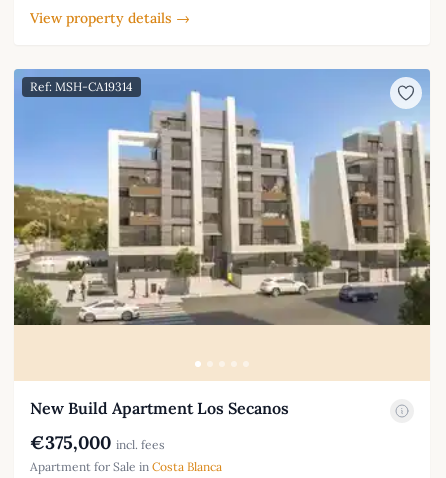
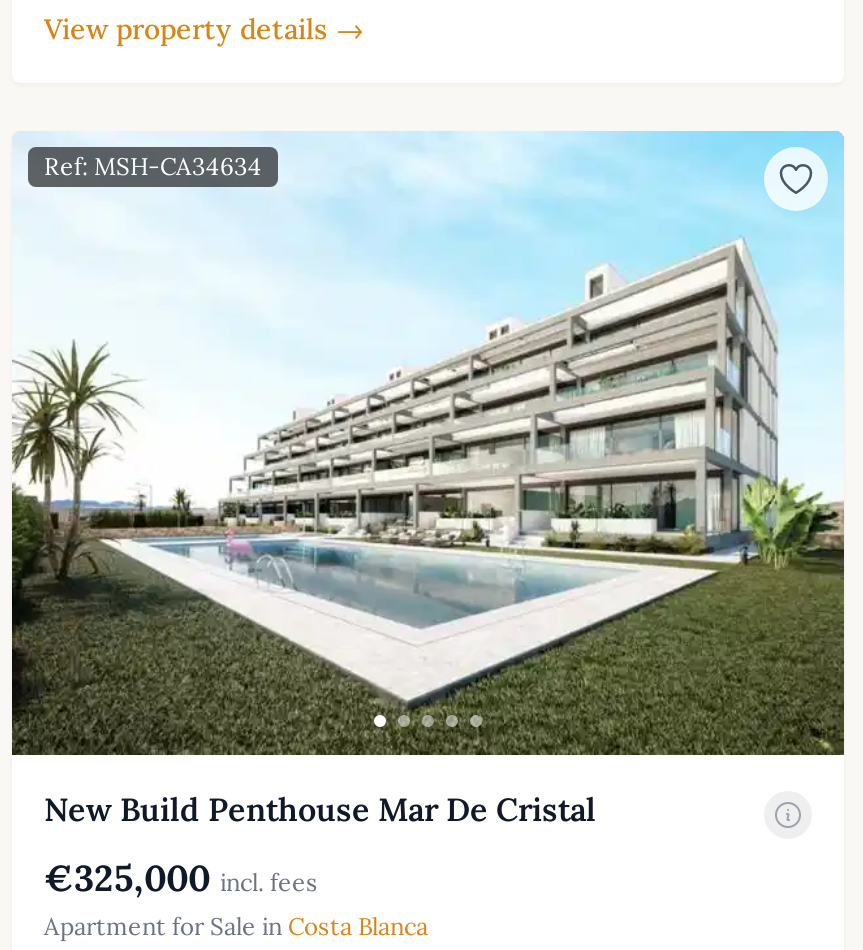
- [image]
- Ref: MSH-CA19314
+ [image]
+ Ref: MSH-CA34634

- New Build Apartment Los Secanos
+ New Build Penthouse Mar De Cristal

- €375,000 incl. fees
+ €325,000 incl. fees
